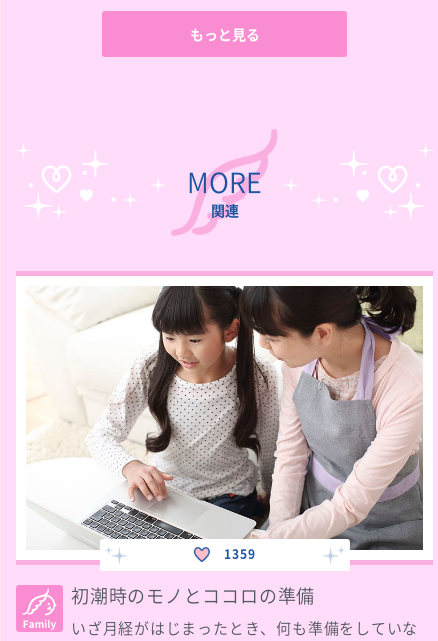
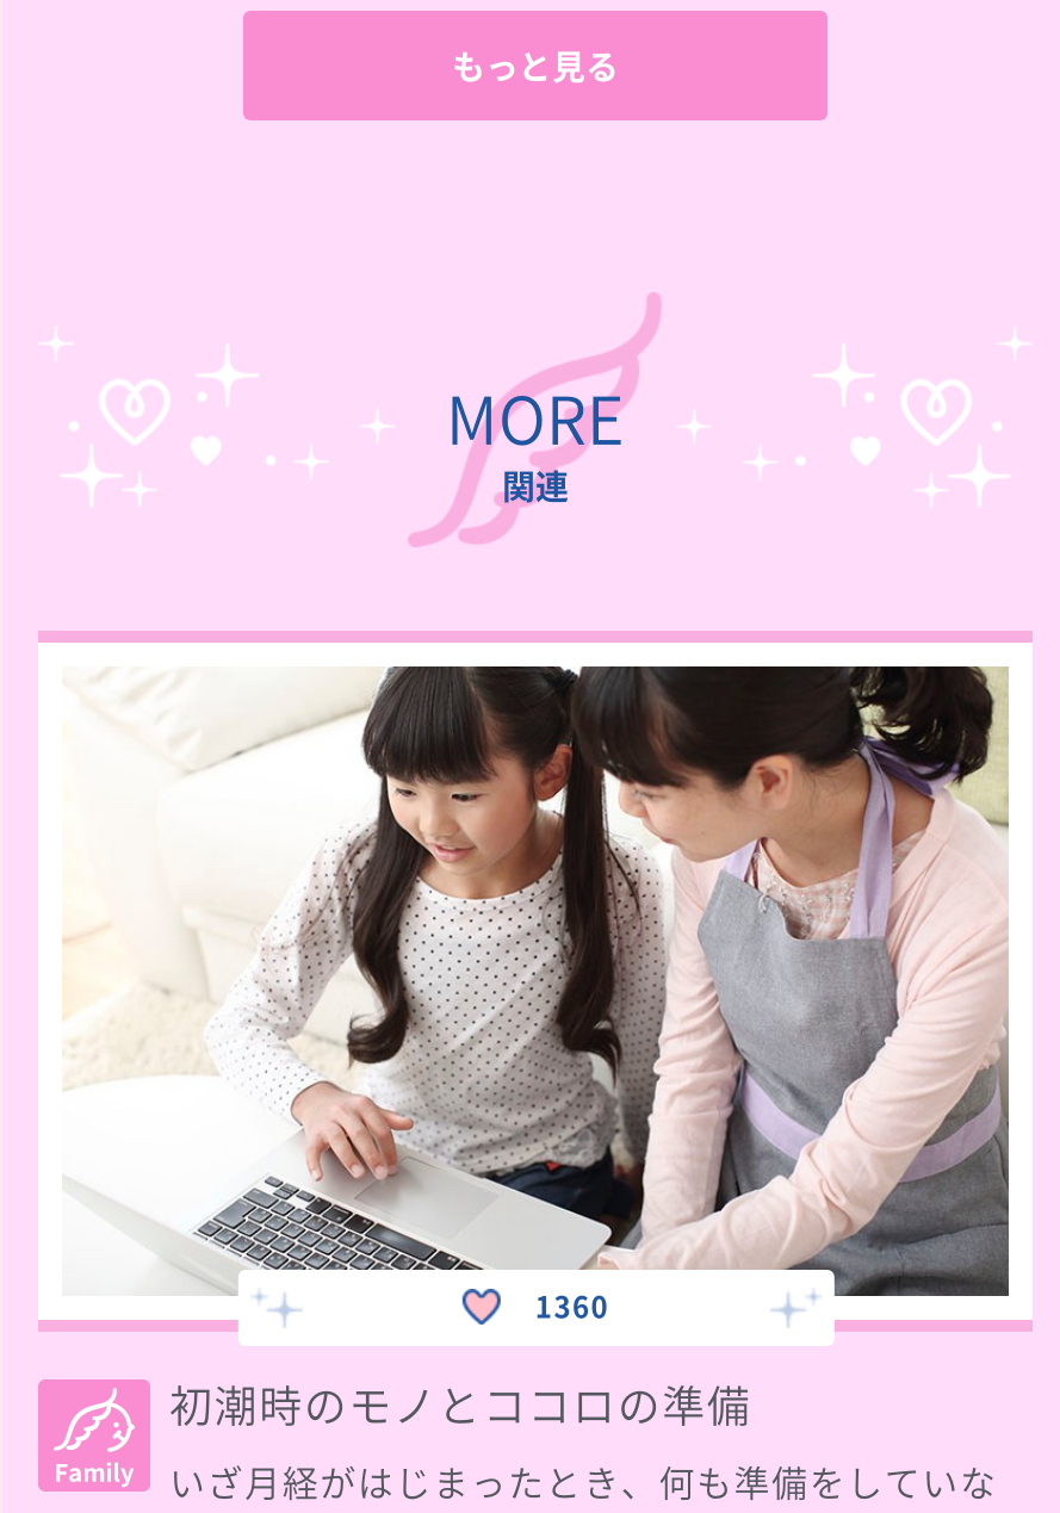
- 1359
+ 1360
